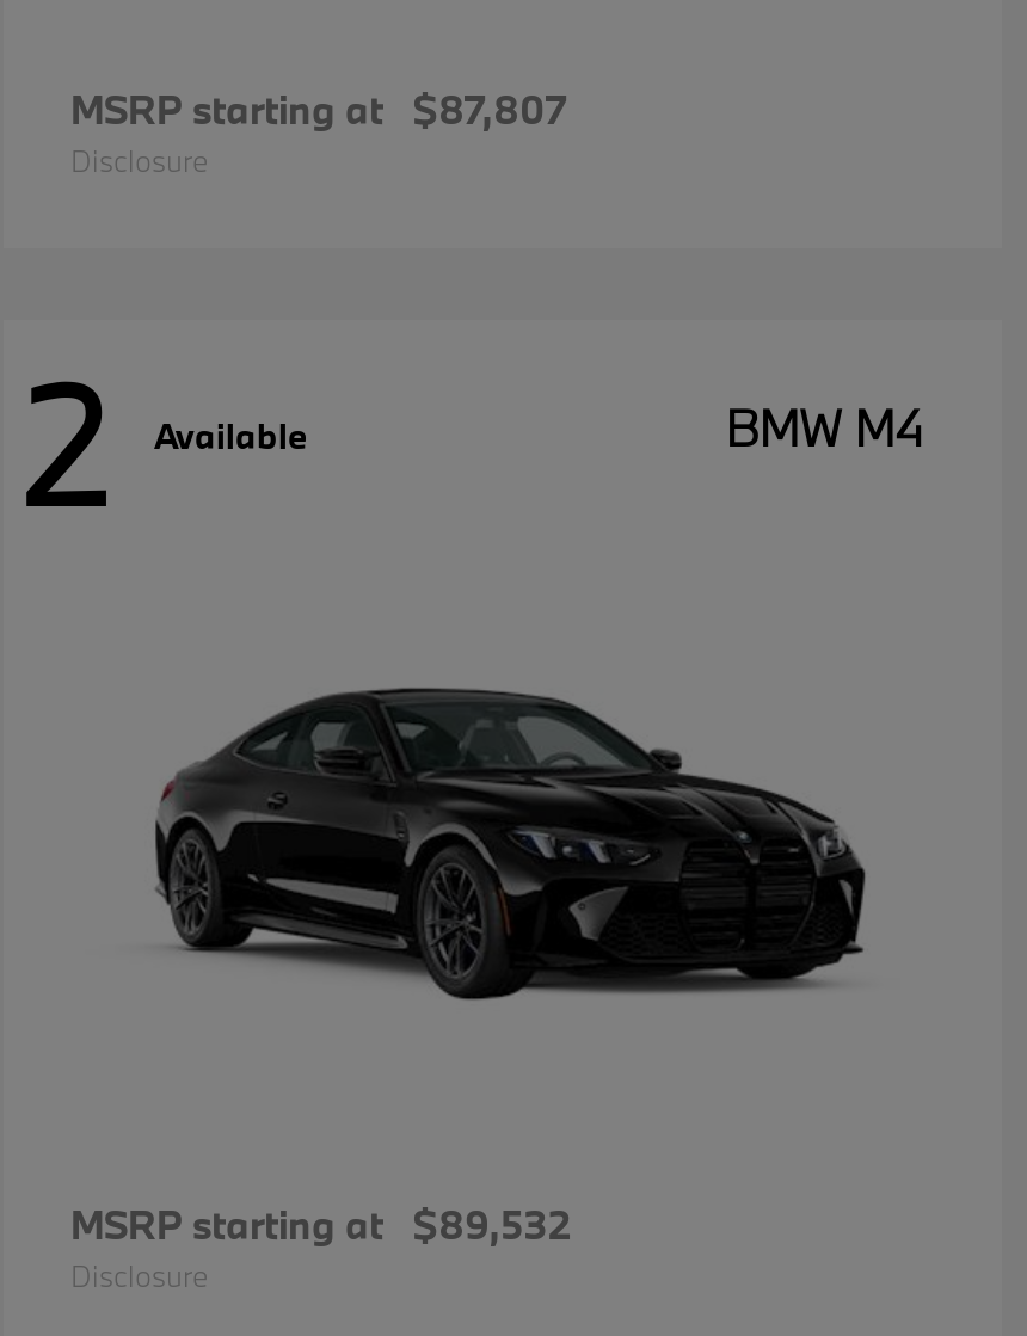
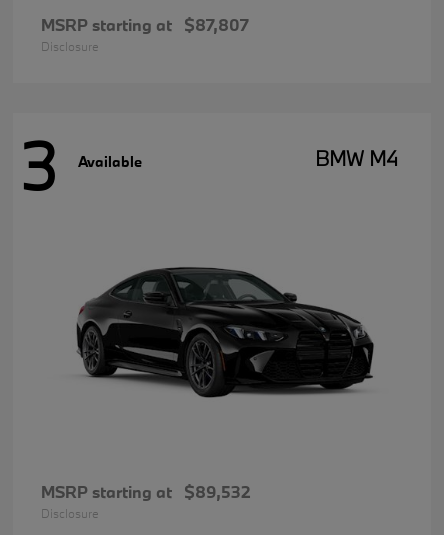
- 2 Available
+ 3 Available
